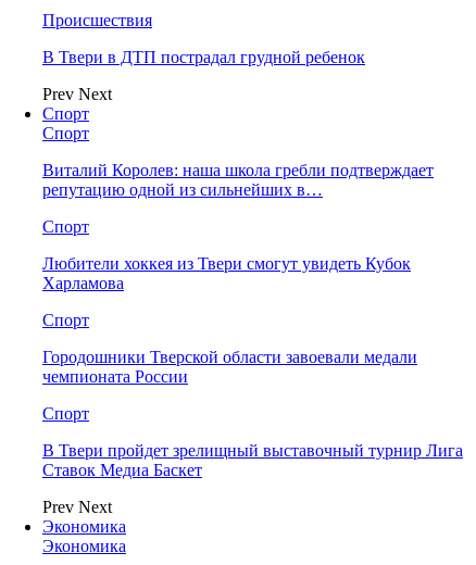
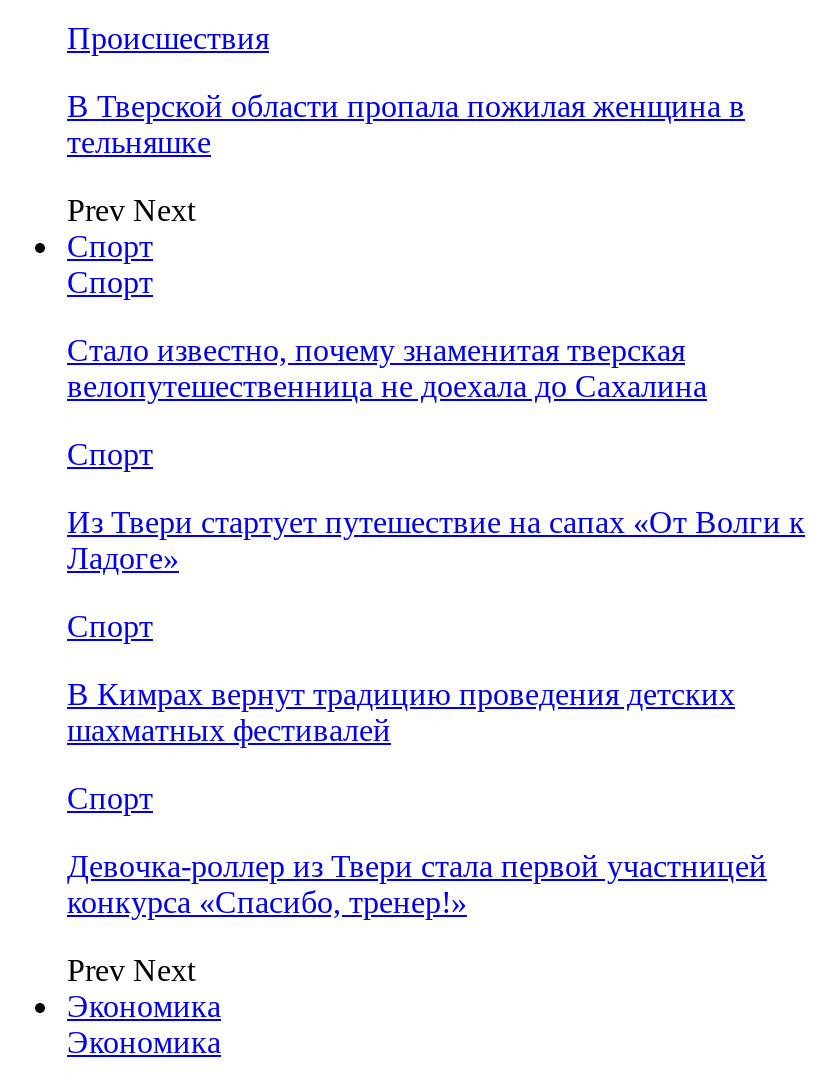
- В Твери в ДТП пострадал грудной ребенок
+ В Тверской области пропала пожилая женщина в
+ тельняшке

- Виталий Королев: наша школа гребли подтверждает
- репутацию одной из сильнейших в…
+ Стало известно, почему знаменитая тверская
+ велопутешественница не доехала до Сахалина

- Любители хоккея из Твери смогут увидеть Кубок
- Харламова
+ Из Твери стартует путешествие на сапах «От Волги к
+ Ладоге»

- Городошники Тверской области завоевали медали
- чемпионата России
+ В Кимрах вернут традицию проведения детских
+ шахматных фестивалей

- В Твери пройдет зрелищный выставочный турнир Лига
- Ставок Медиа Баскет
+ Девочка-роллер из Твери стала первой участницей
+ конкурса «Спасибо, тренер!»
